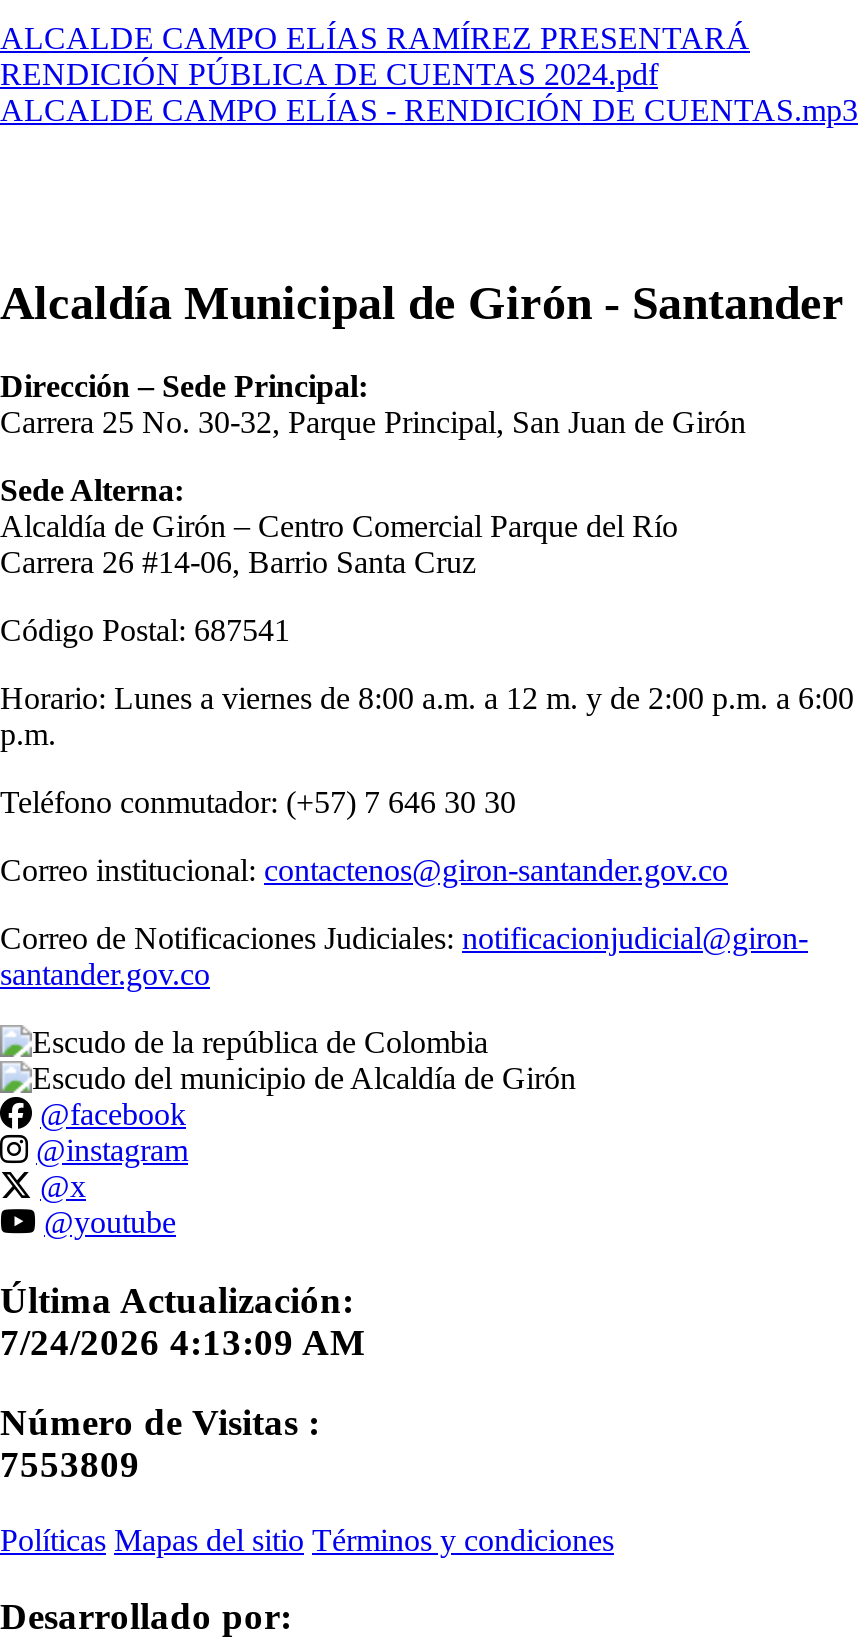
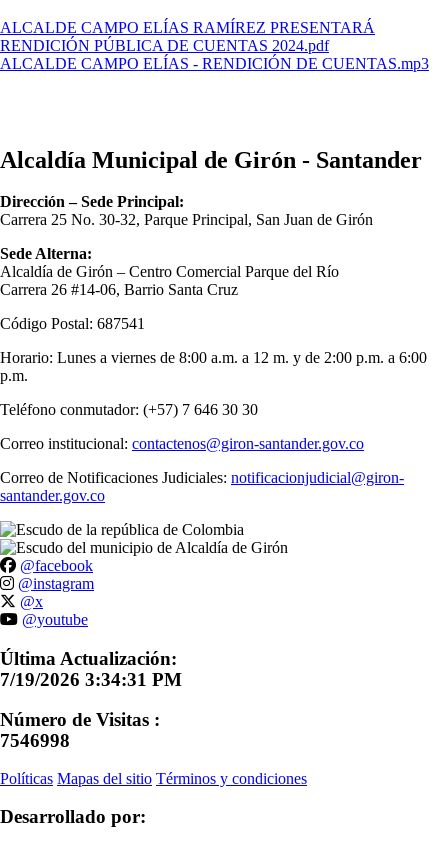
- 7/24/2026 4:13:09 AM
+ 7/19/2026 3:34:31 PM

- 7553809
+ 7546998
